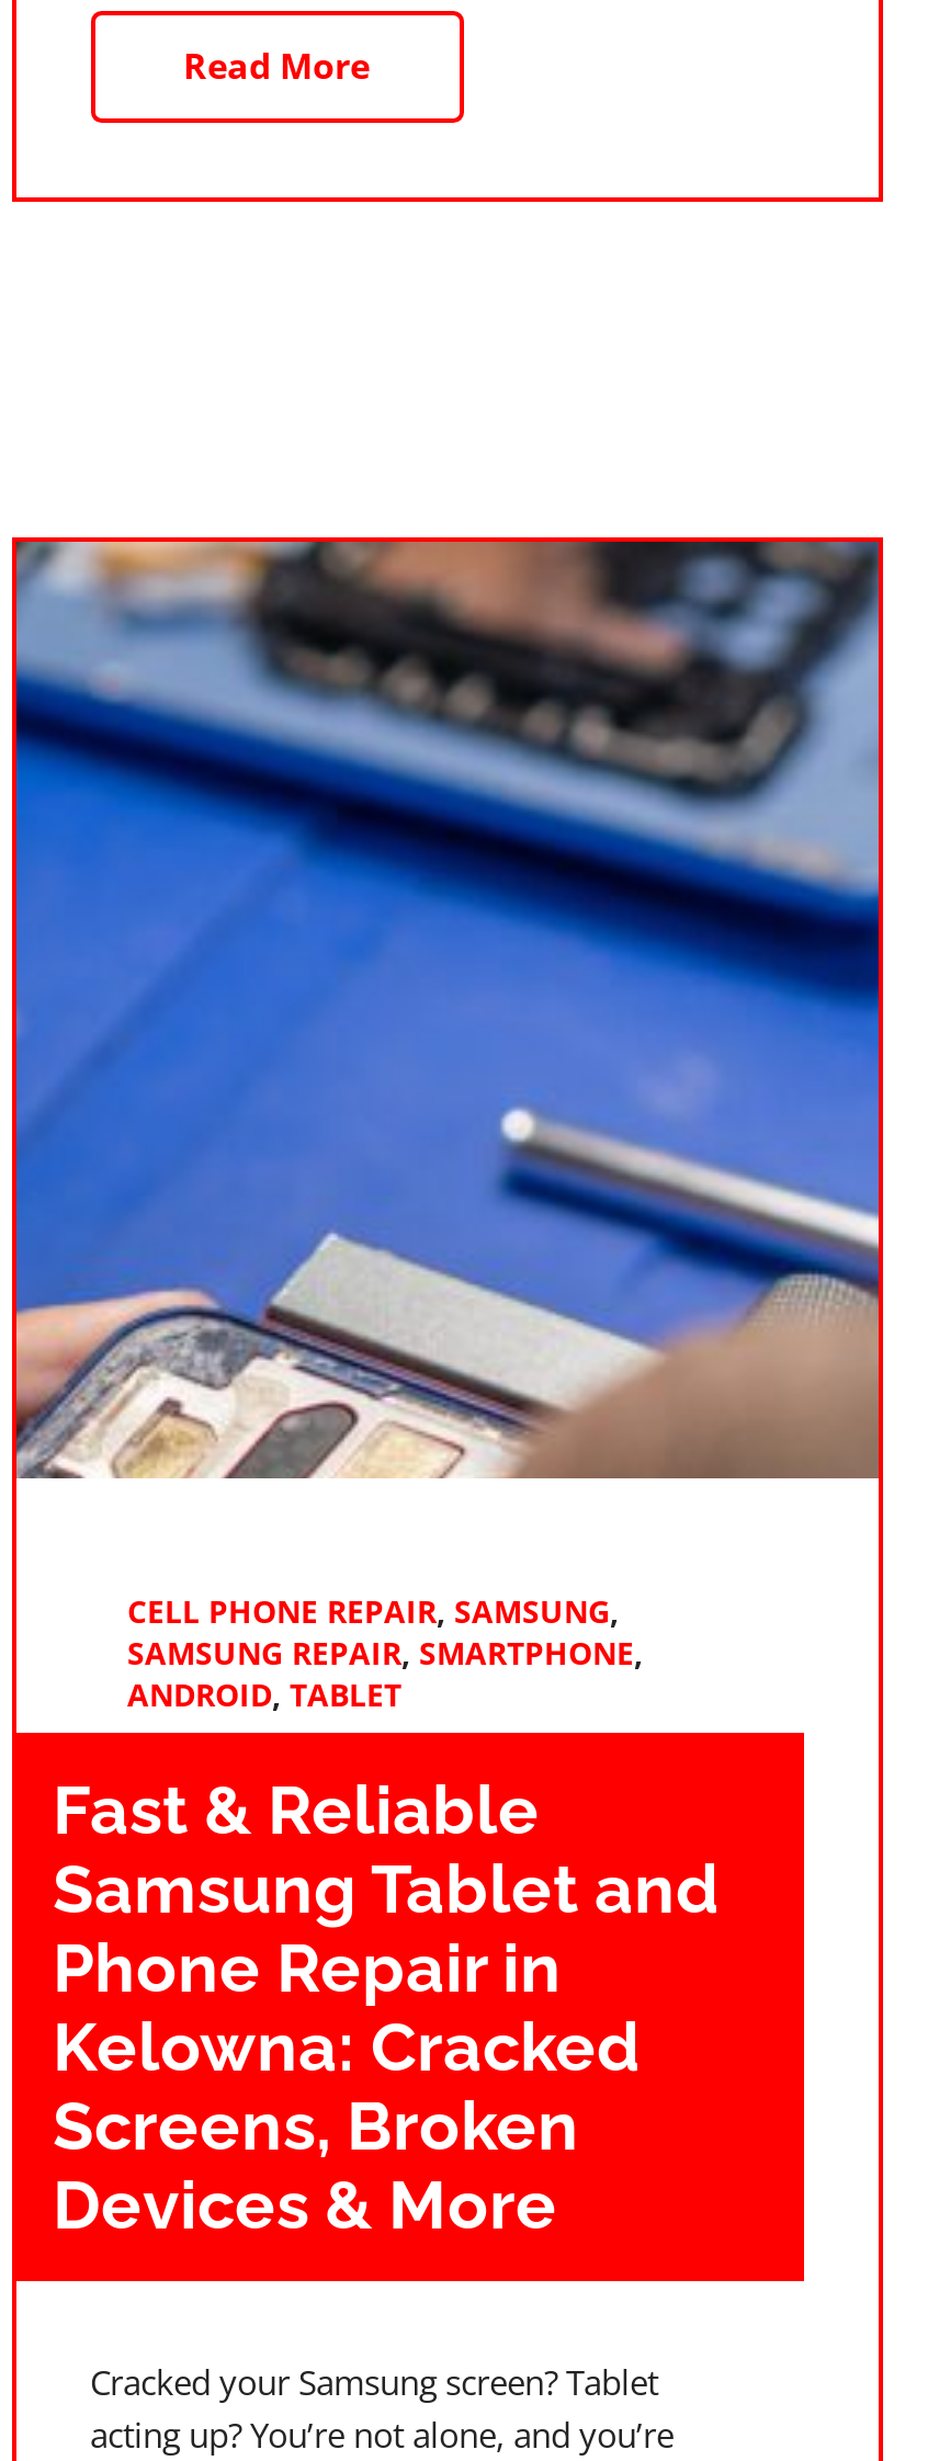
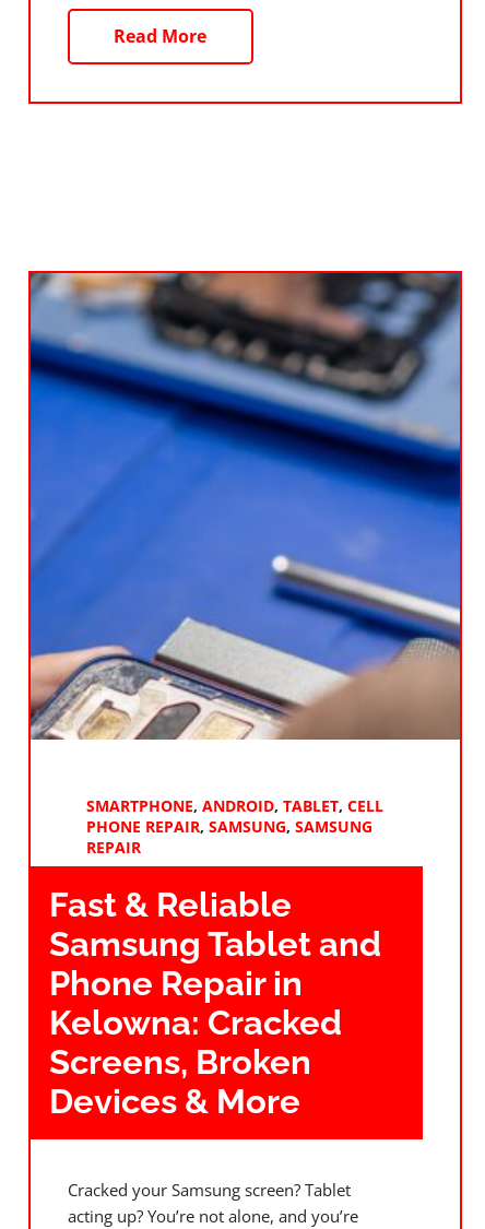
- CELL PHONE REPAIR, SAMSUNG,
- SAMSUNG REPAIR, SMARTPHONE,
- ANDROID, TABLET
+ SMARTPHONE, ANDROID, TABLET, CELL
+ PHONE REPAIR, SAMSUNG, SAMSUNG
+ REPAIR
